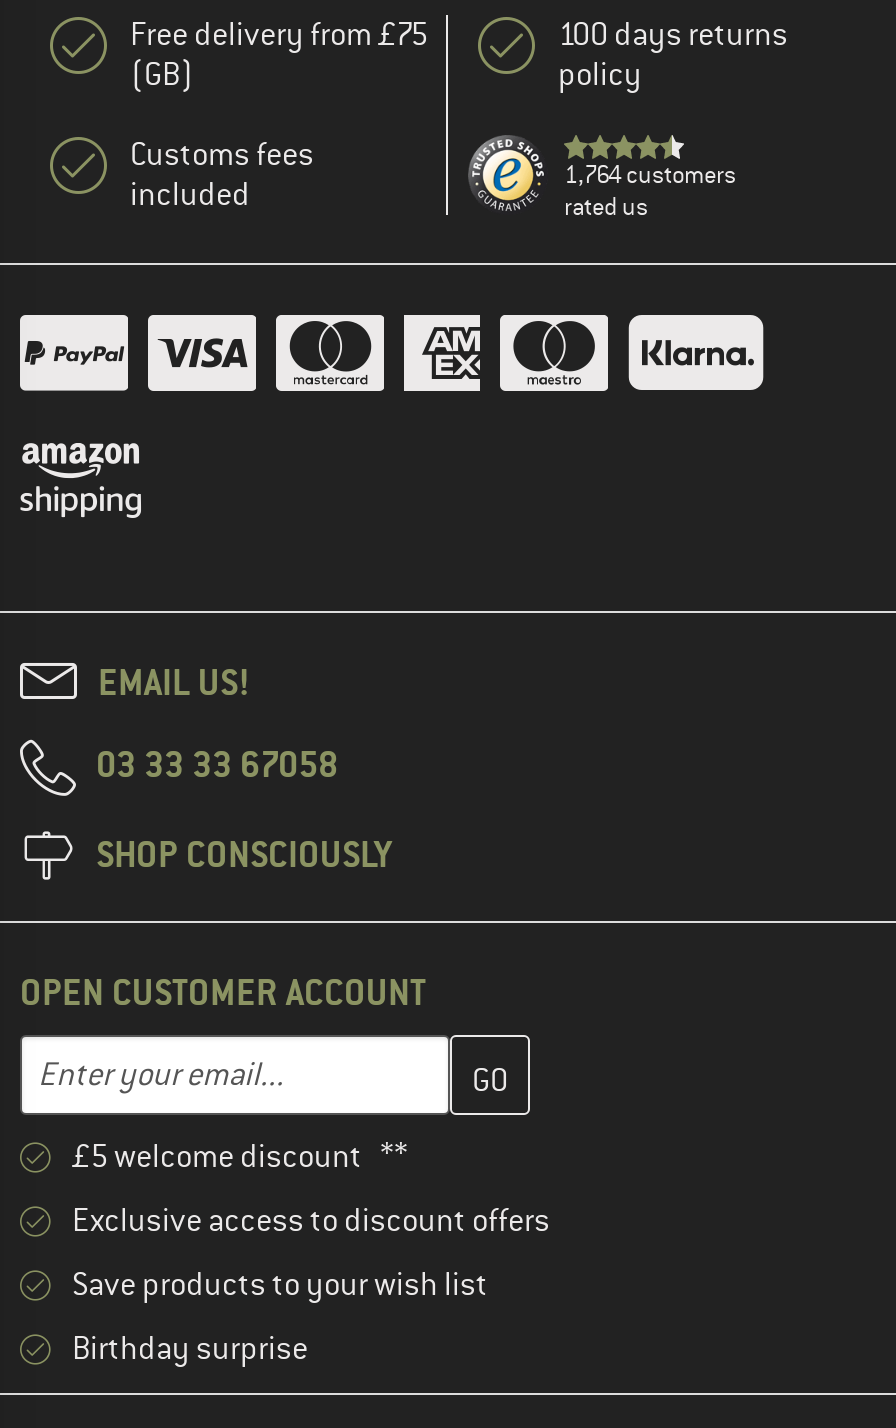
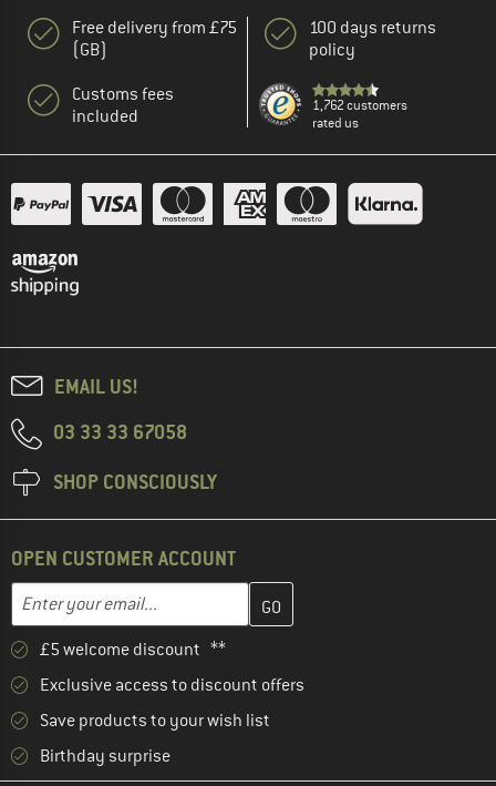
- 1,764 customers
+ 1,762 customers
